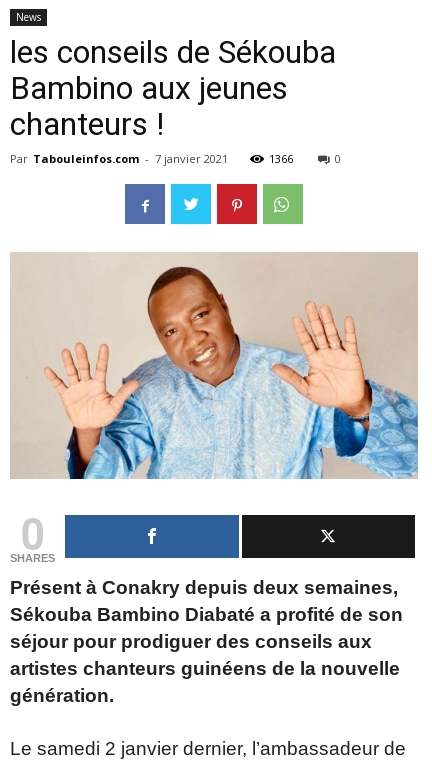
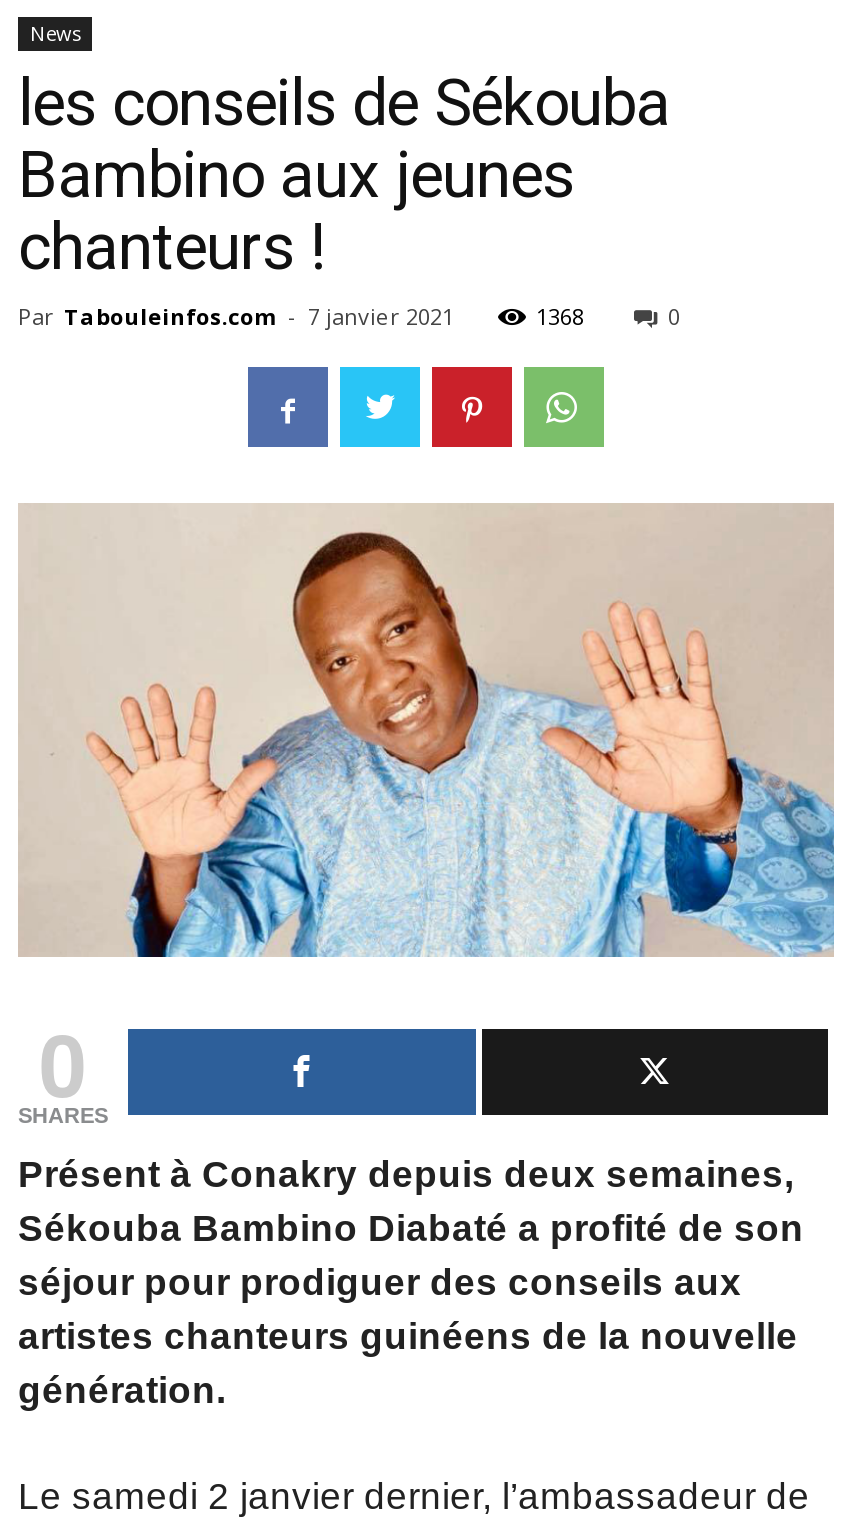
- 1366
+ 1368
